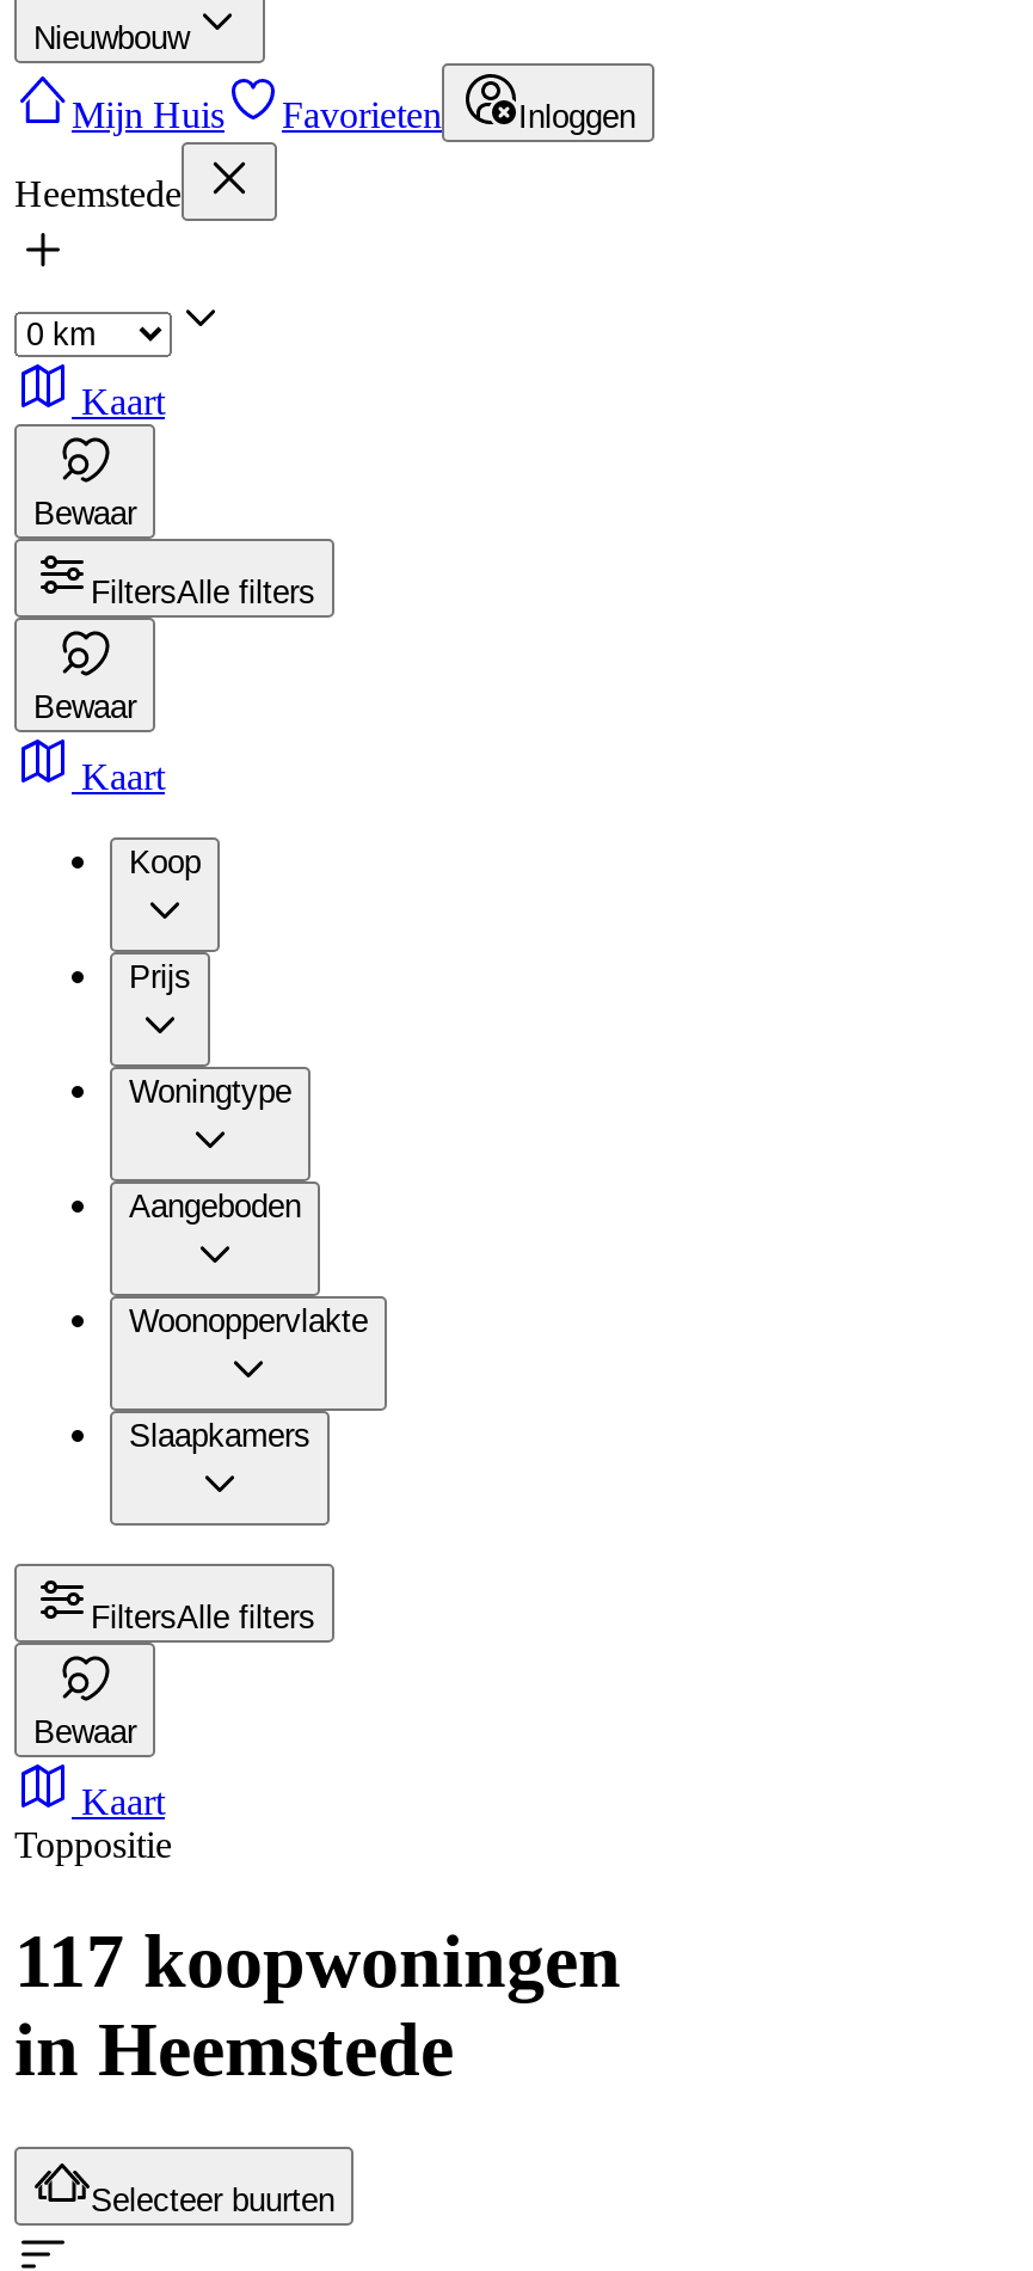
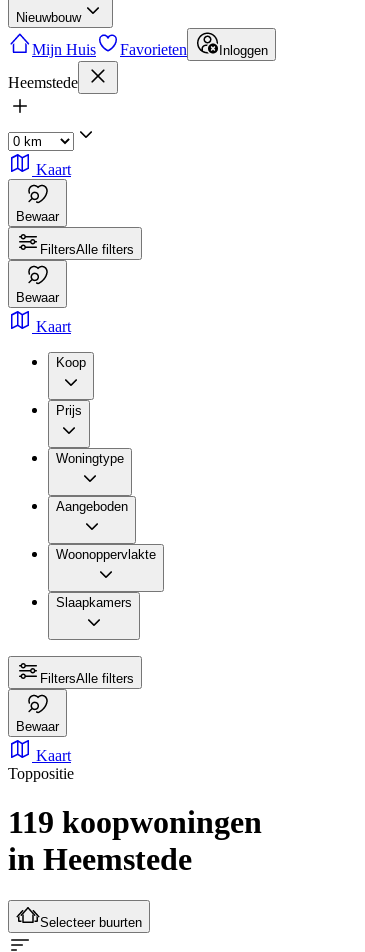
- 117 koopwoningen
+ 119 koopwoningen
